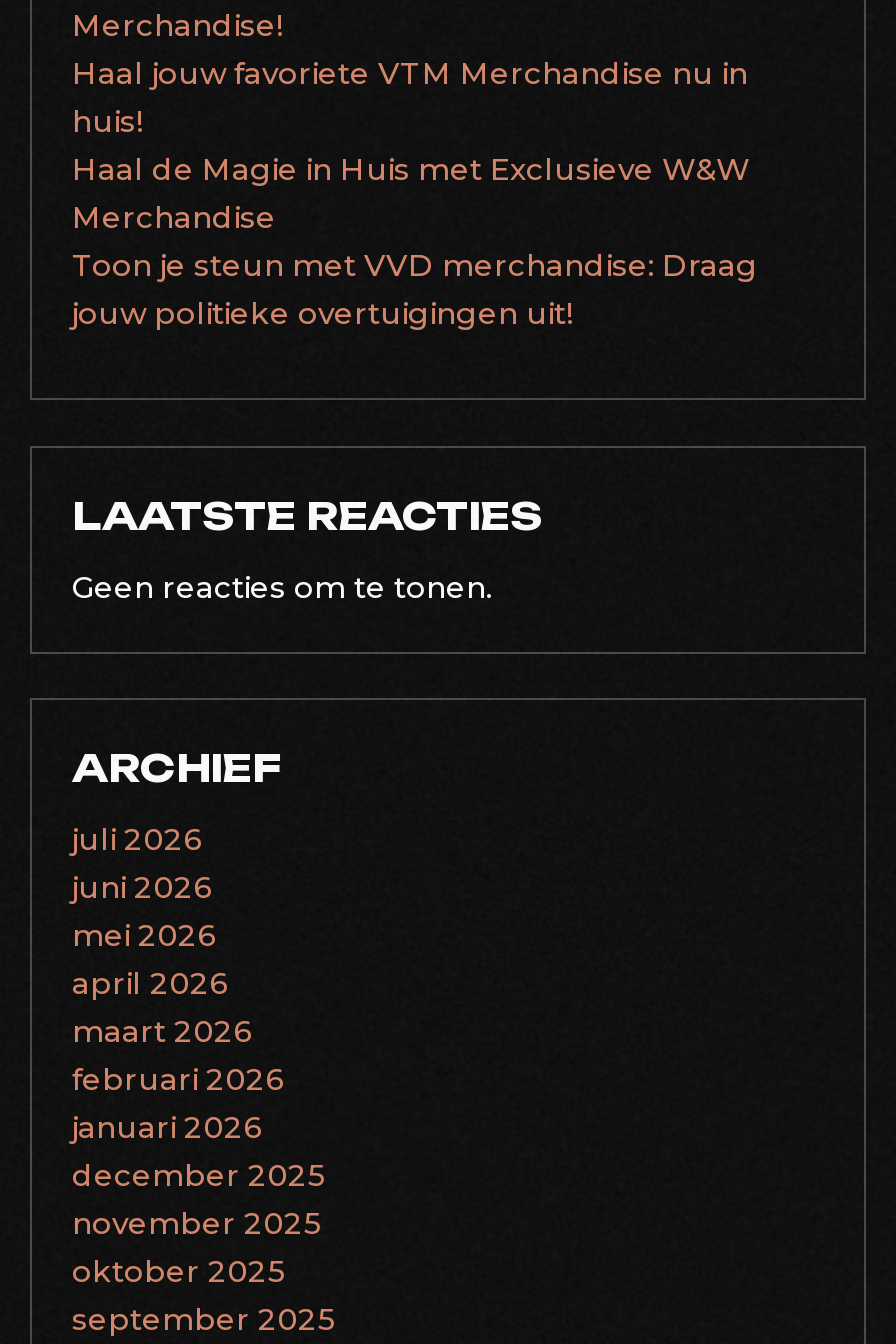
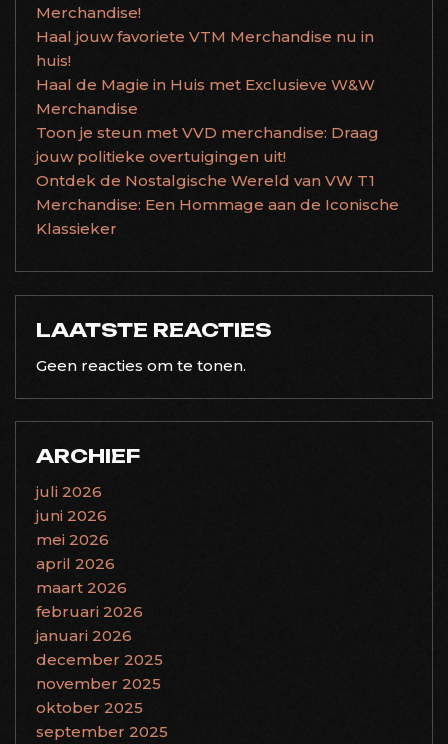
+ Ontdek de Nostalgische Wereld van VW T1
+ Merchandise: Een Hommage aan de Iconische
+ Klassieker
